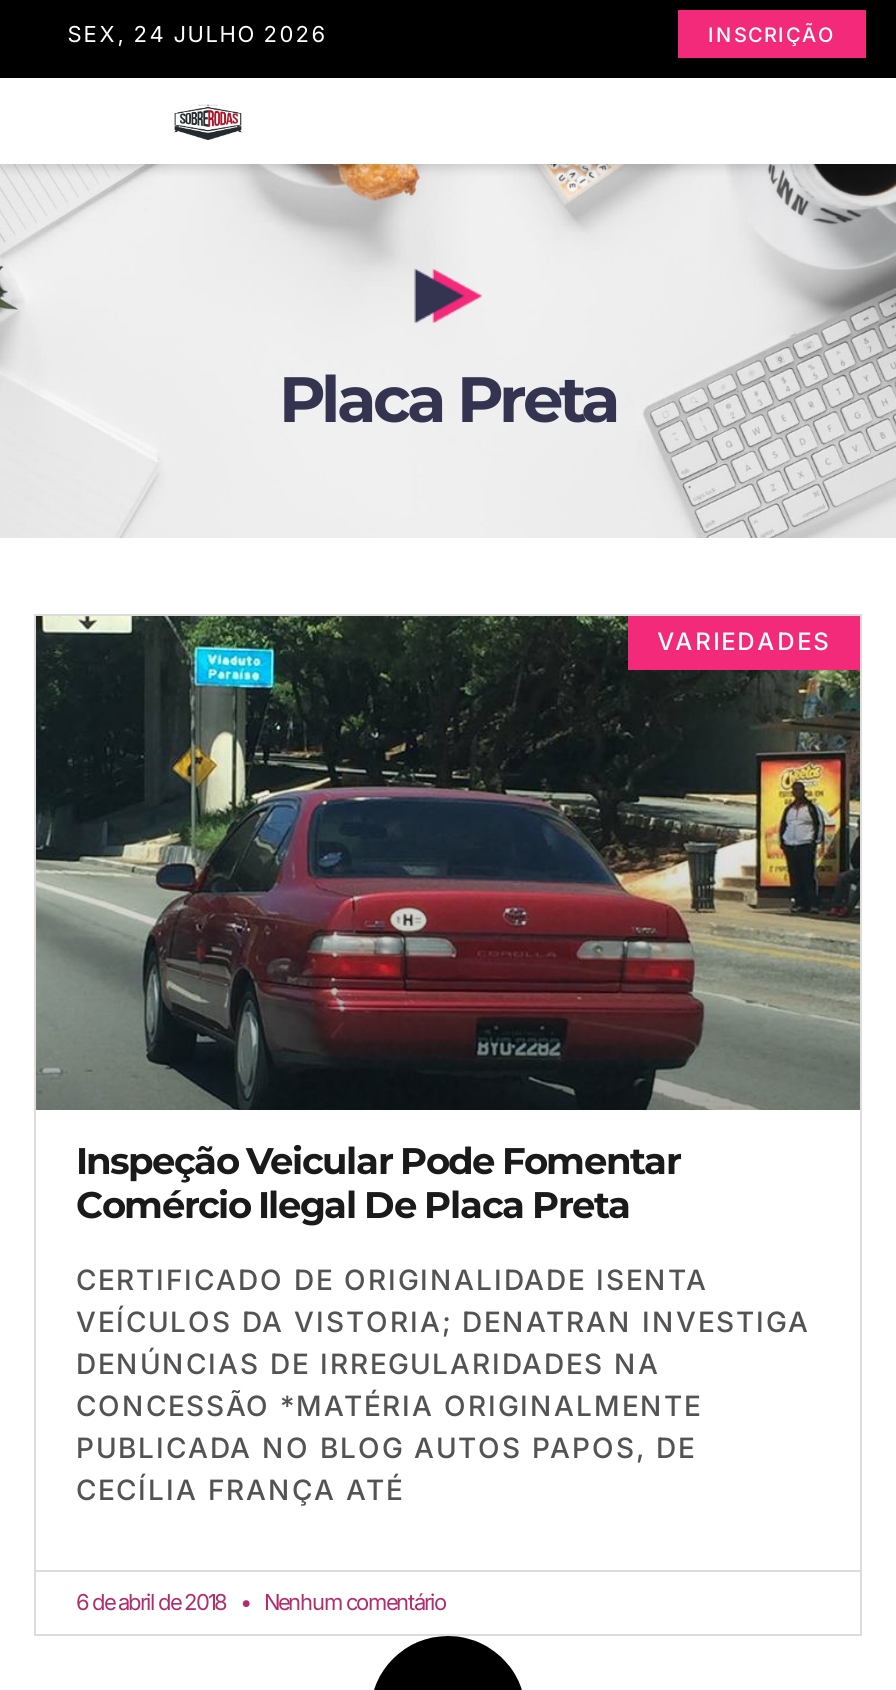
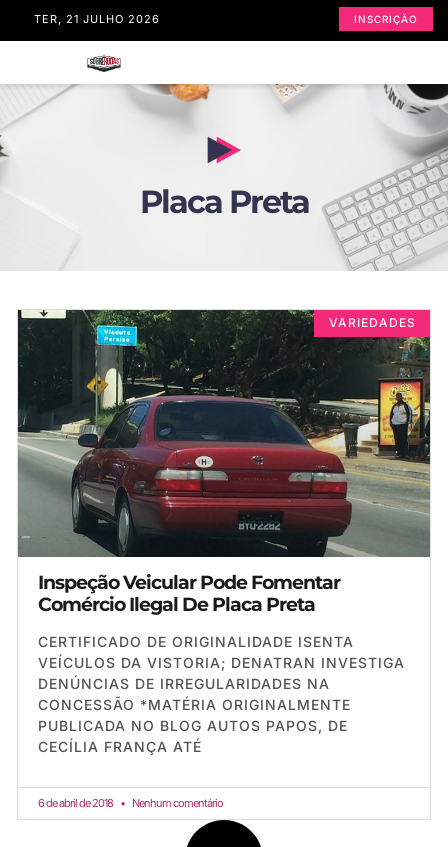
- SEX, 24 JULHO 2026
+ TER, 21 JULHO 2026
